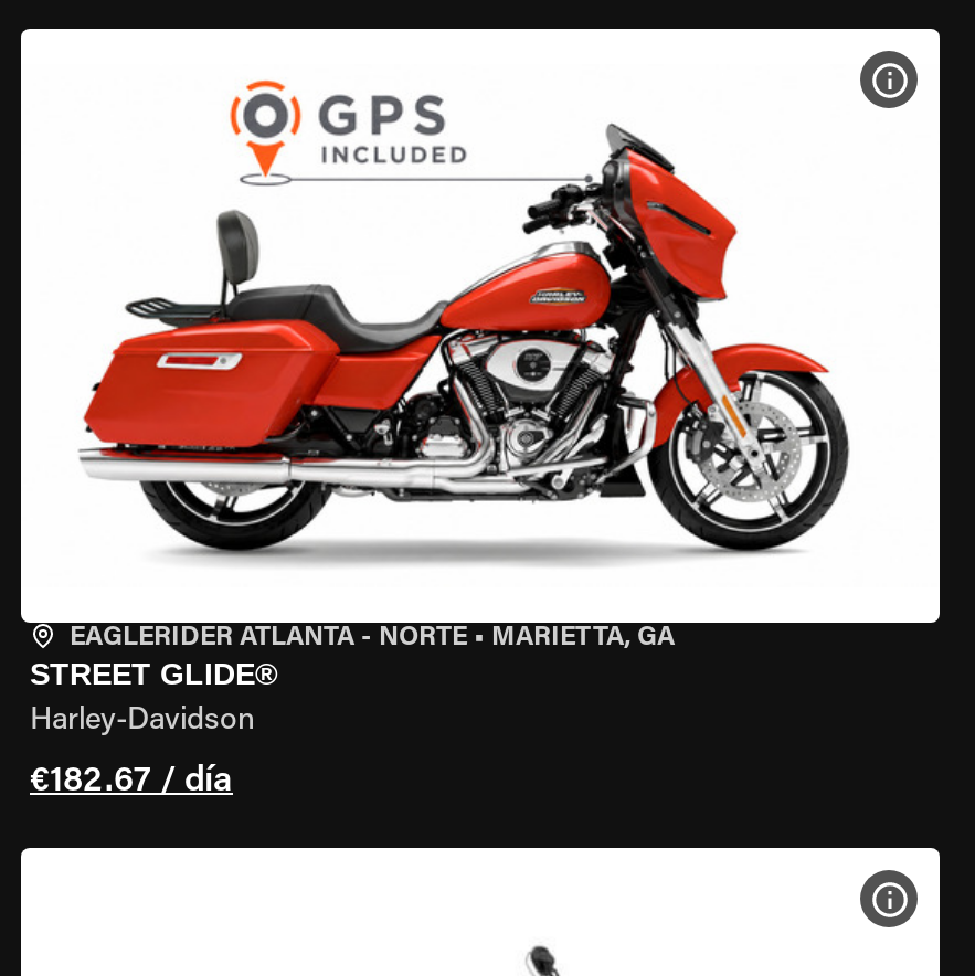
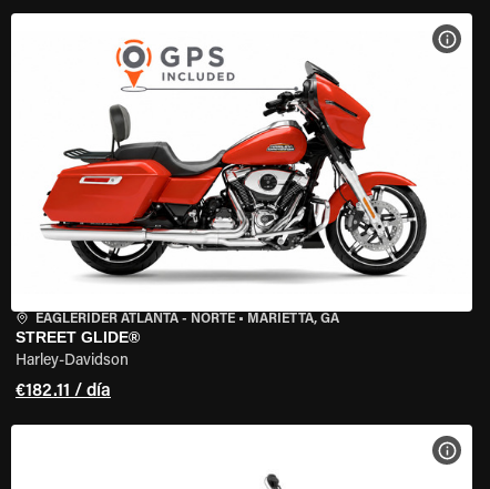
- €182.67 / día
+ €182.11 / día
